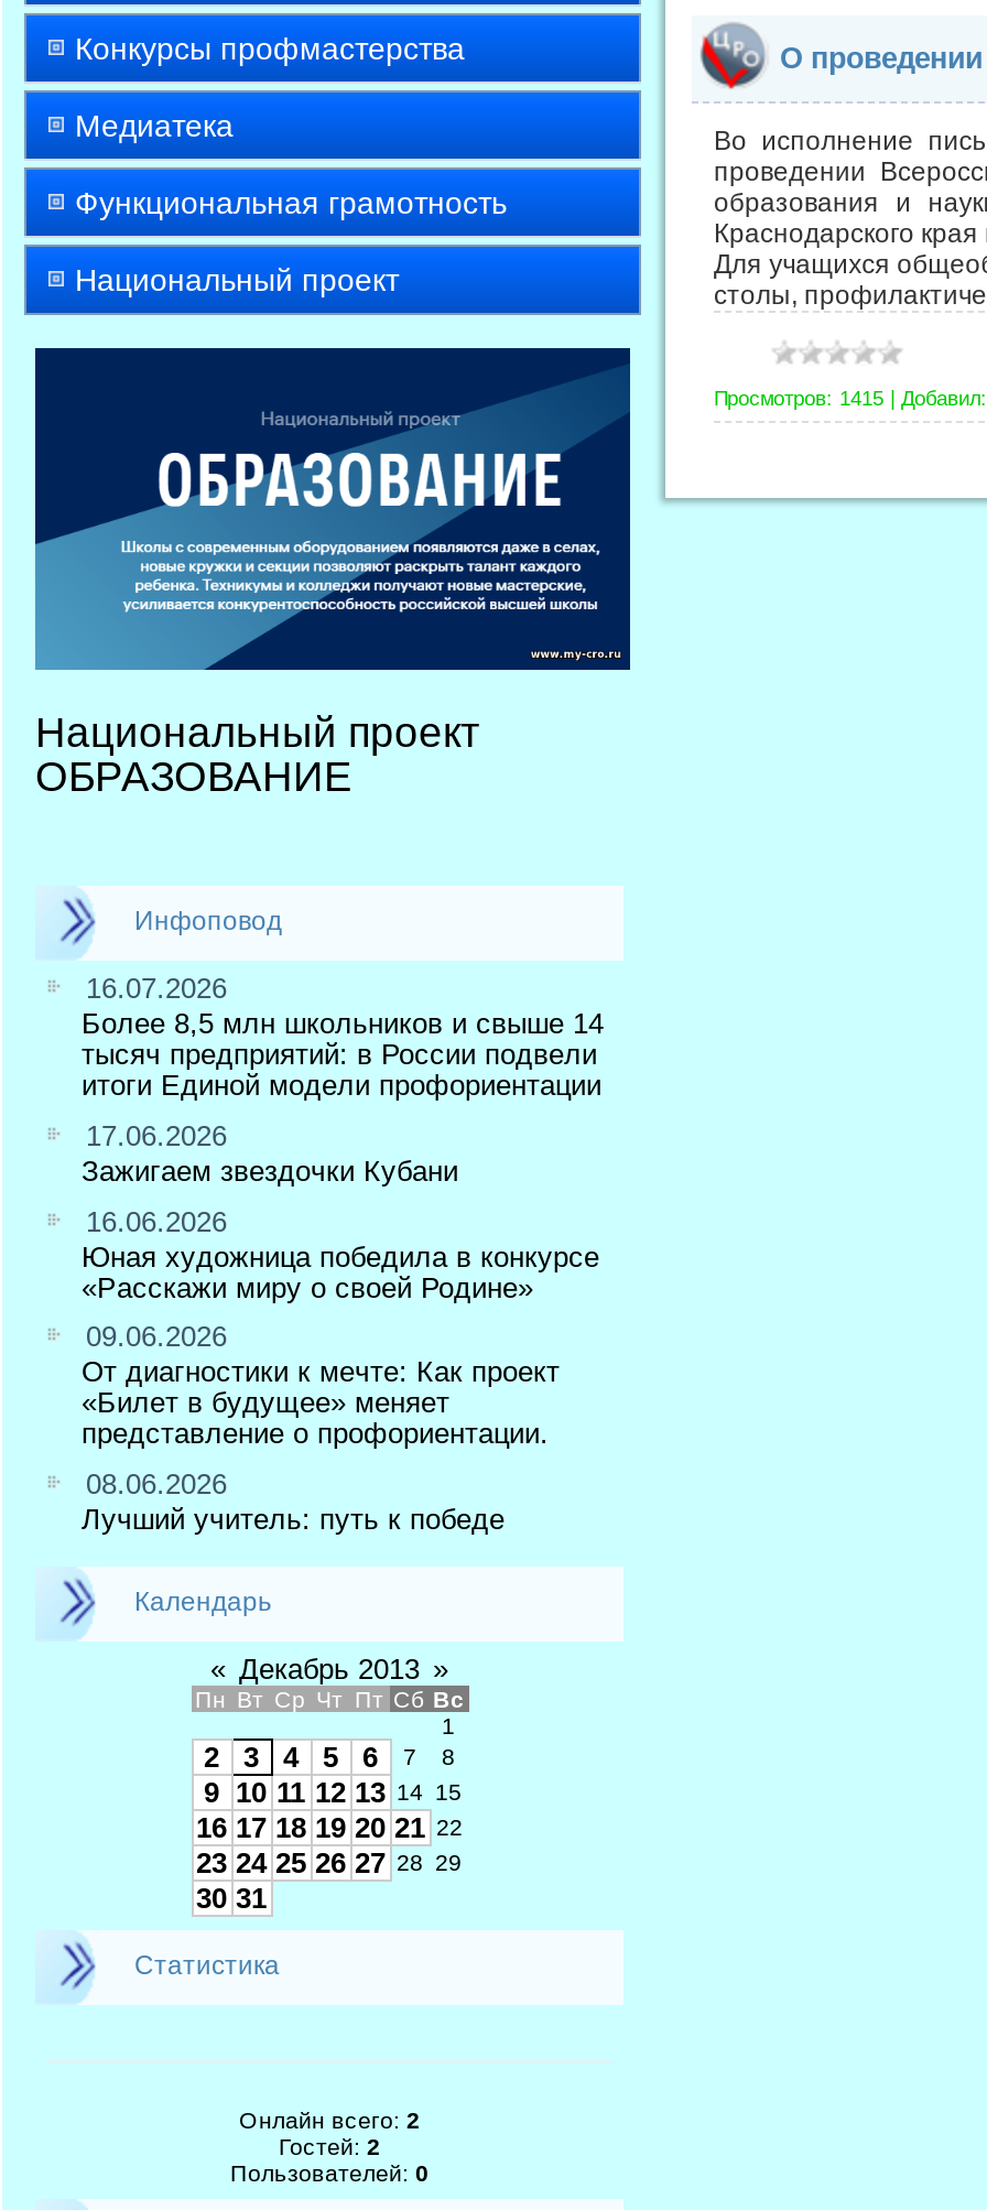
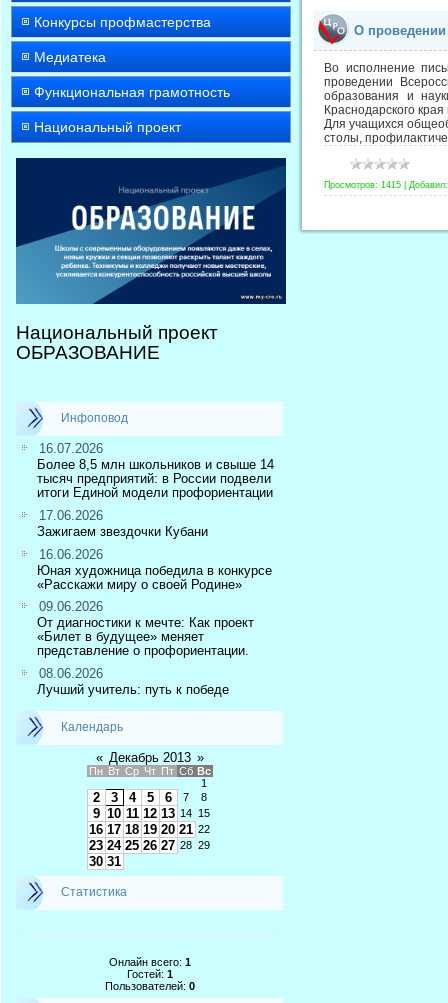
- Онлайн всего: 2
+ Онлайн всего: 1

- Гостей: 2
+ Гостей: 1
